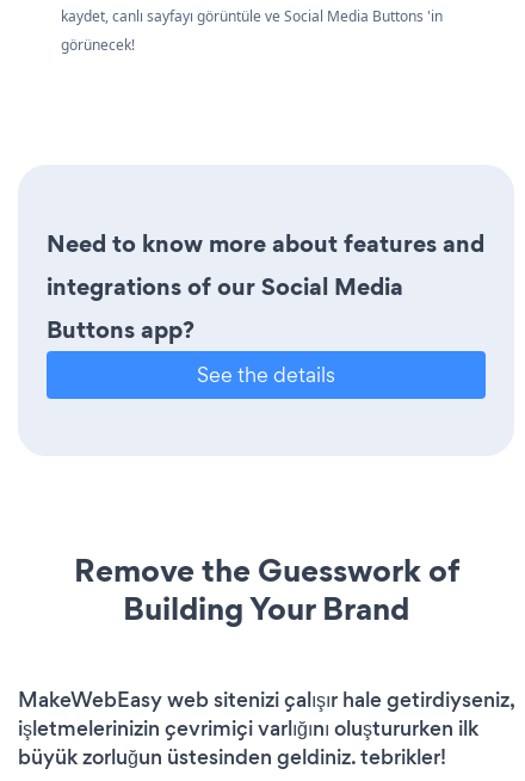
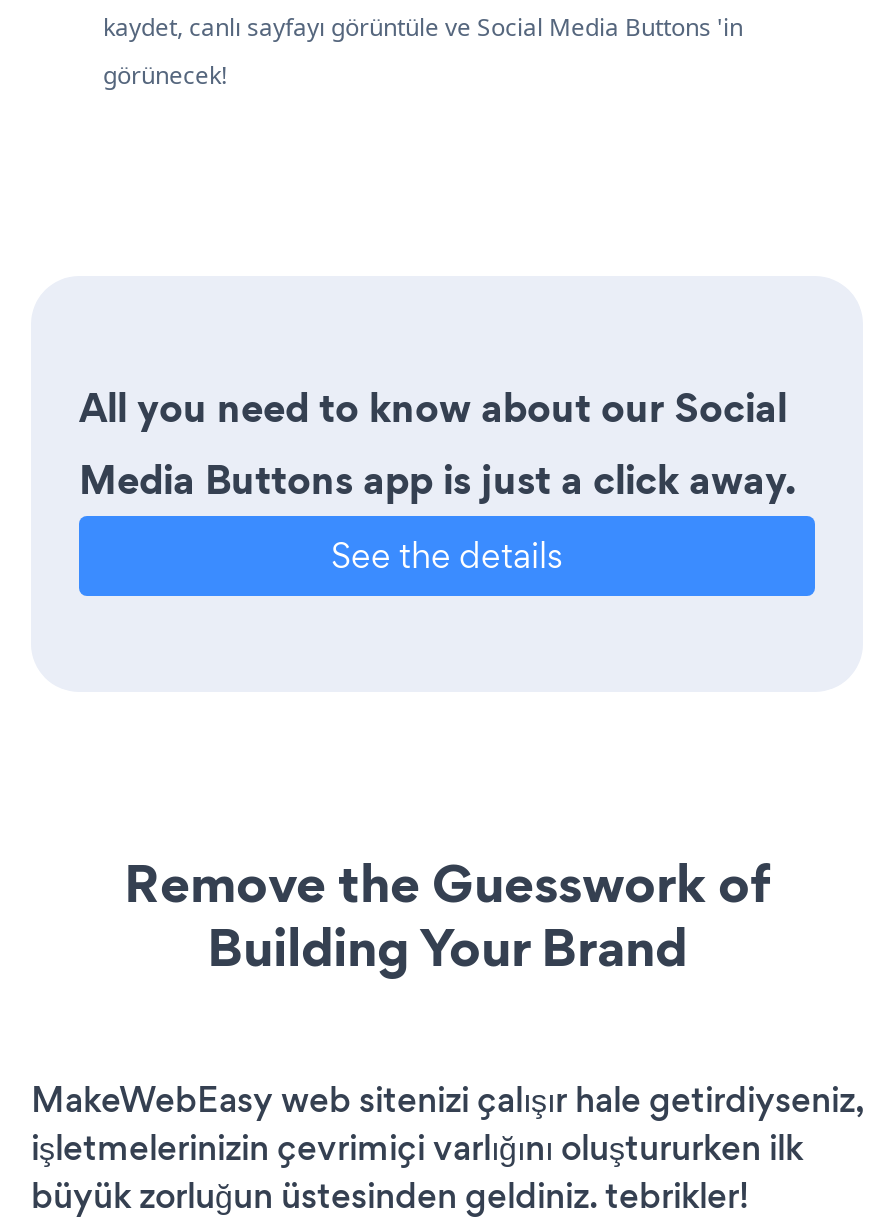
- Need to know more about features and
- integrations of our Social Media
- Buttons app?
+ All you need to know about our Social
+ Media Buttons app is just a click away.
